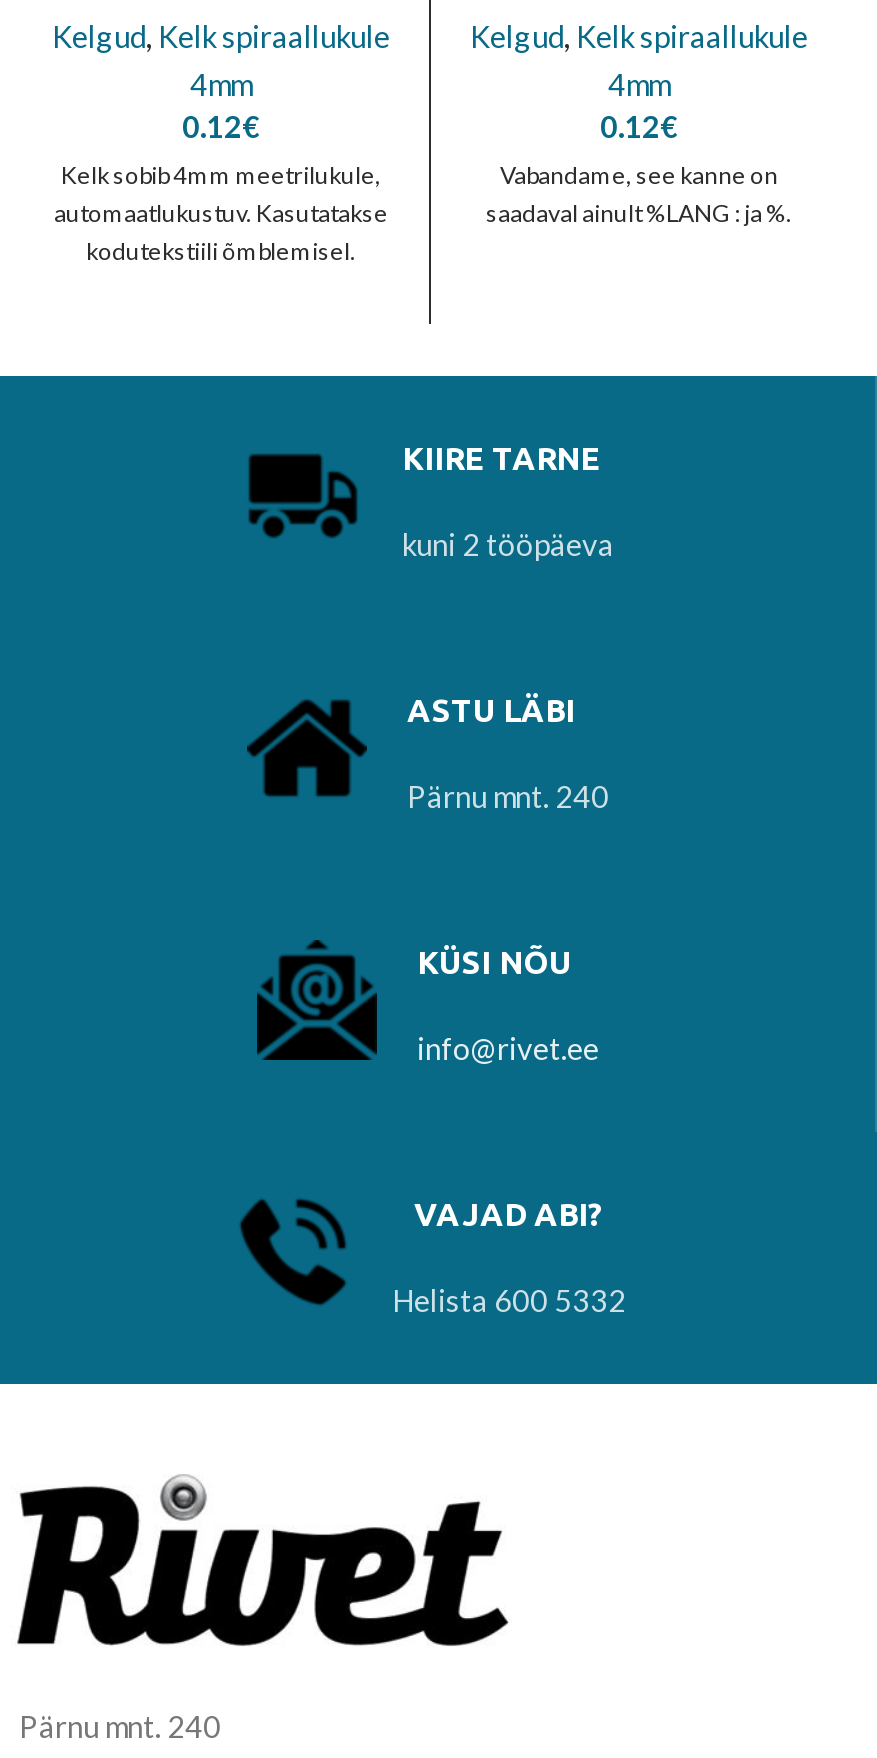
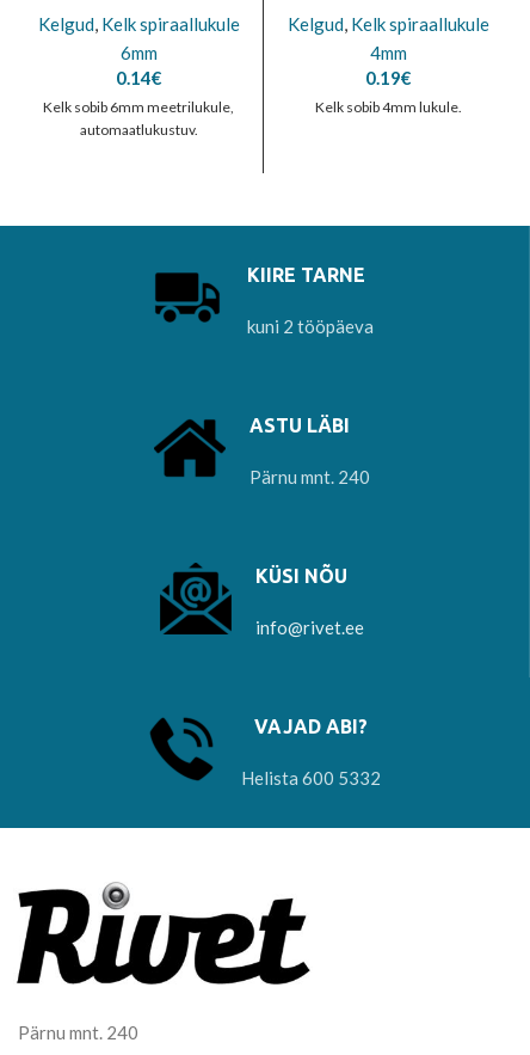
- 4mm
- 0.12€
- Kelk sobib 4mm meetrilukule,
- automaatlukustuv. Kasutatakse
- kodutekstiili õmblemisel.
+ 6mm
+ 0.14€
+ Kelk sobib 6mm meetrilukule,
+ automaatlukustuv.

- 0.12€
- Vabandame, see kanne on
- saadaval ainult %LANG : ja %.
+ 0.19€
+ Kelk sobib 4mm lukule.
